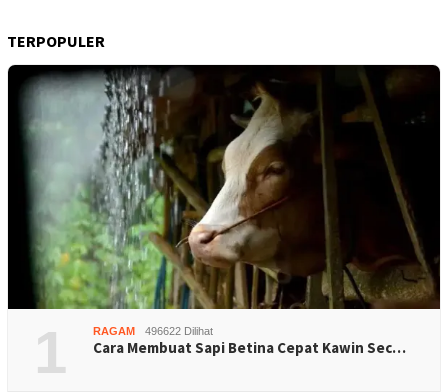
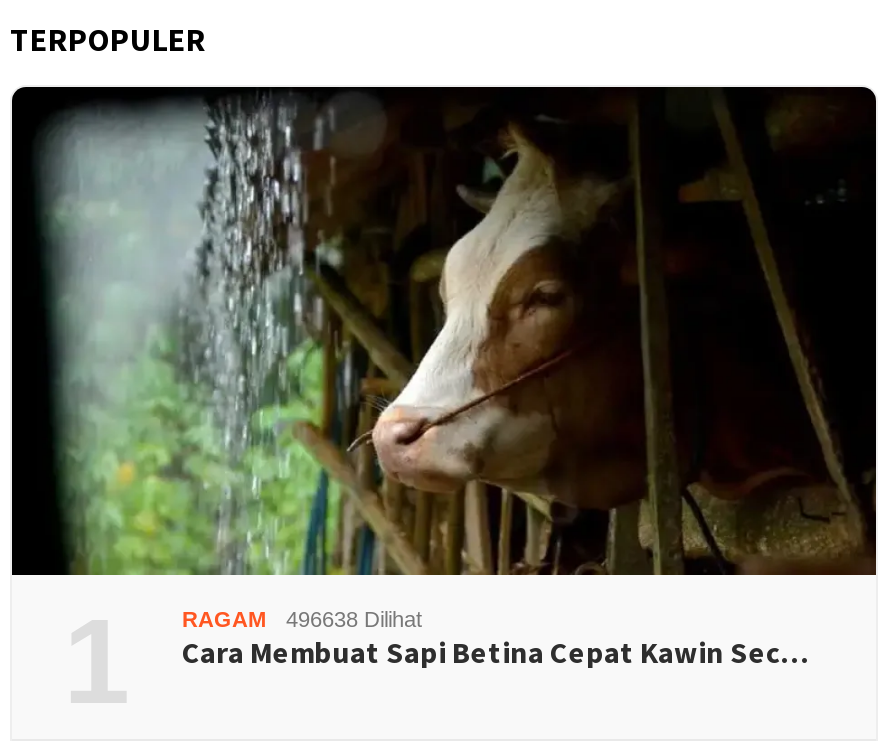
- RAGAM 496622 Dilihat
+ RAGAM 496638 Dilihat
